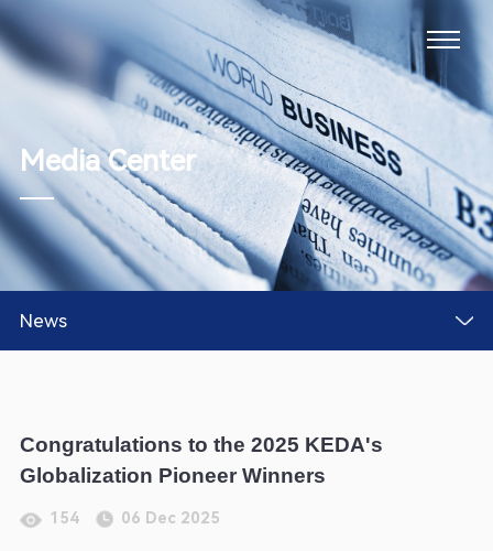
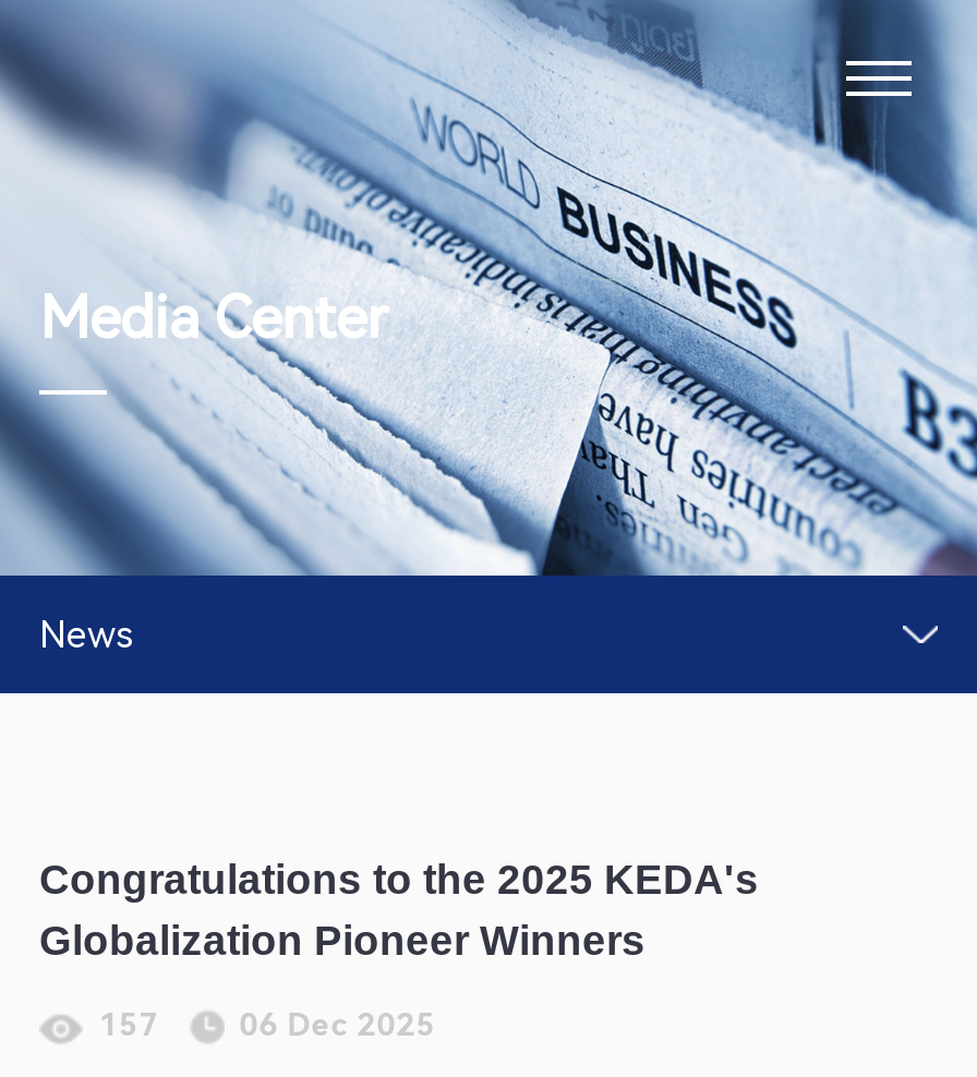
- 154
+ 157
